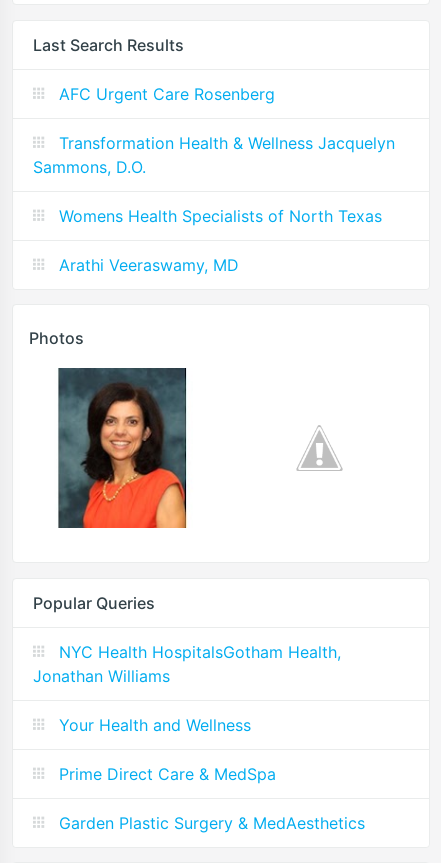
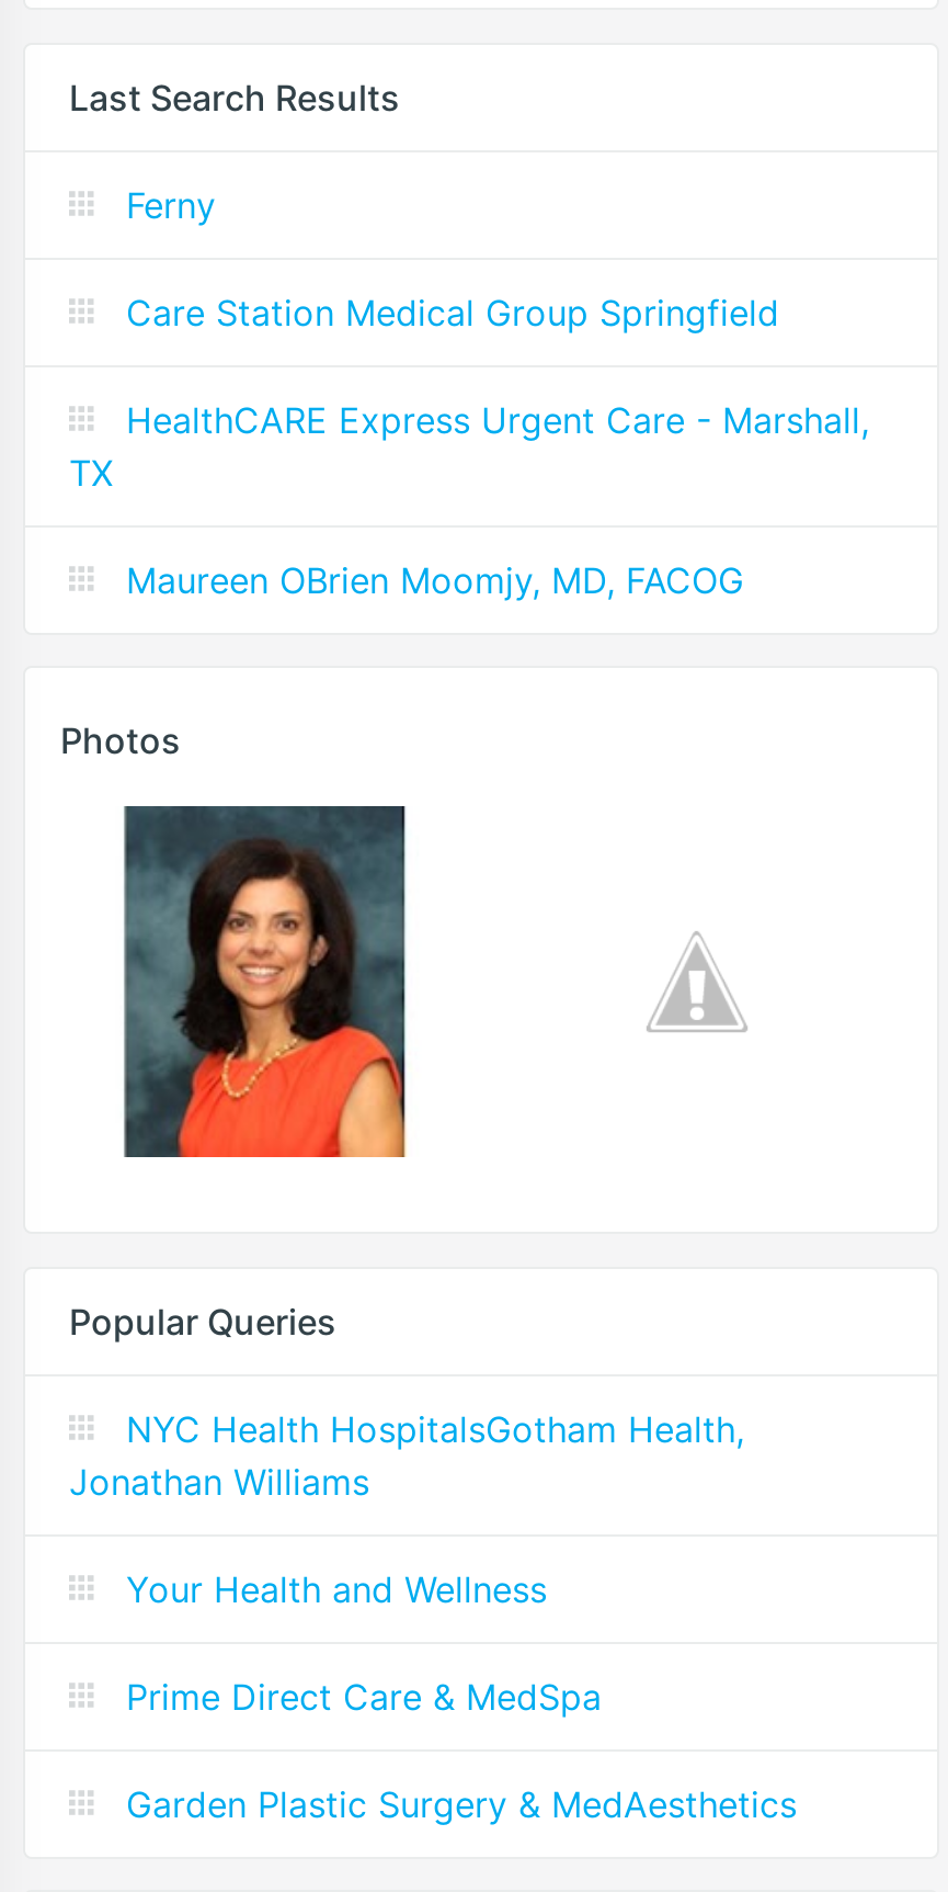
- AFC Urgent Care Rosenberg
+ Ferny

- Transformation Health & Wellness Jacquelyn
- Sammons, D.O.
+ Care Station Medical Group Springfield

- Womens Health Specialists of North Texas
+ HealthCARE Express Urgent Care - Marshall,
+ TX

- Arathi Veeraswamy, MD
+ Maureen OBrien Moomjy, MD, FACOG
